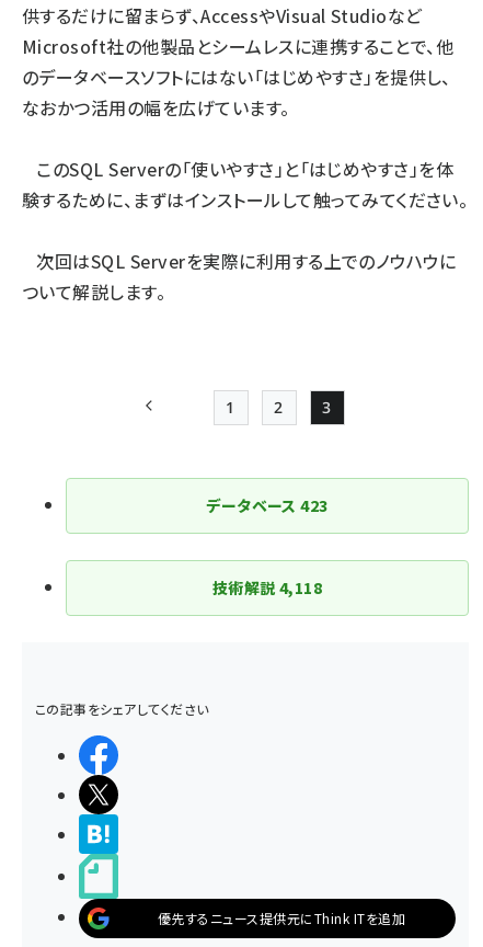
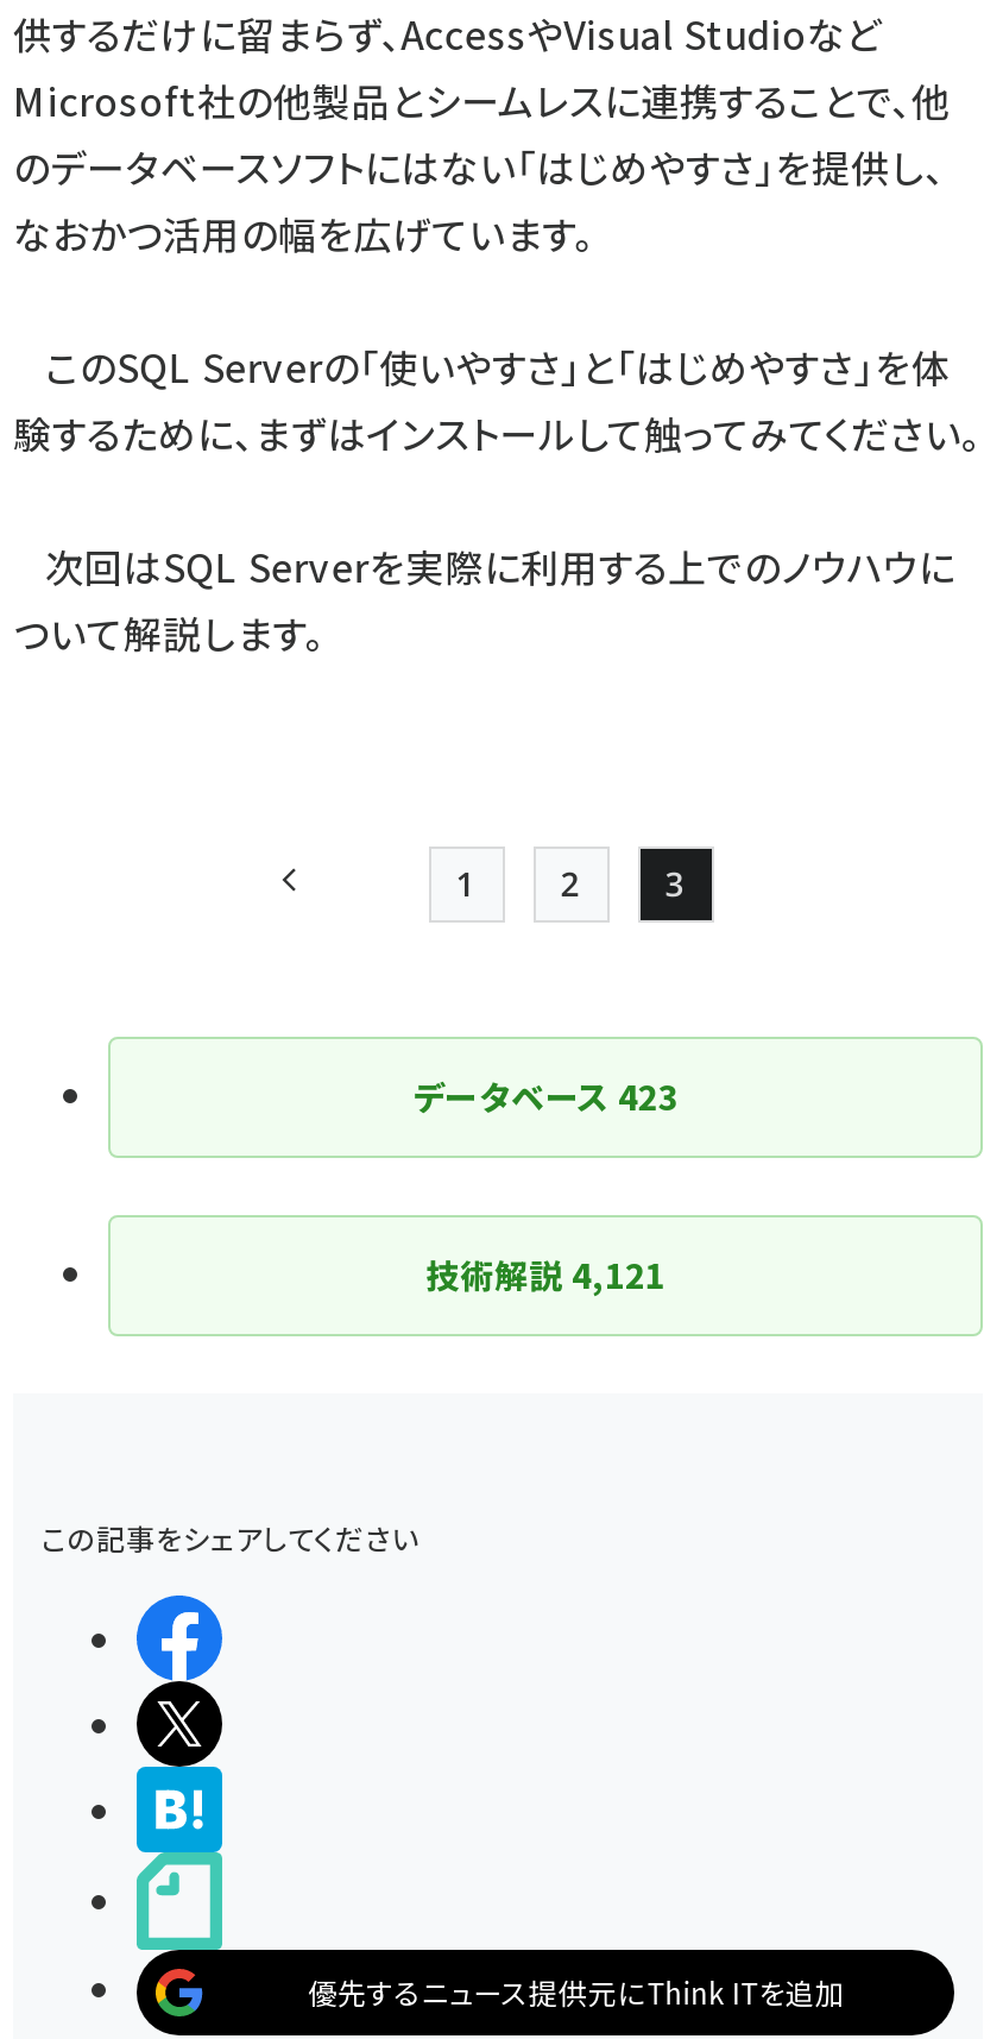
- 技術解説4,118
+ 技術解説4,121
